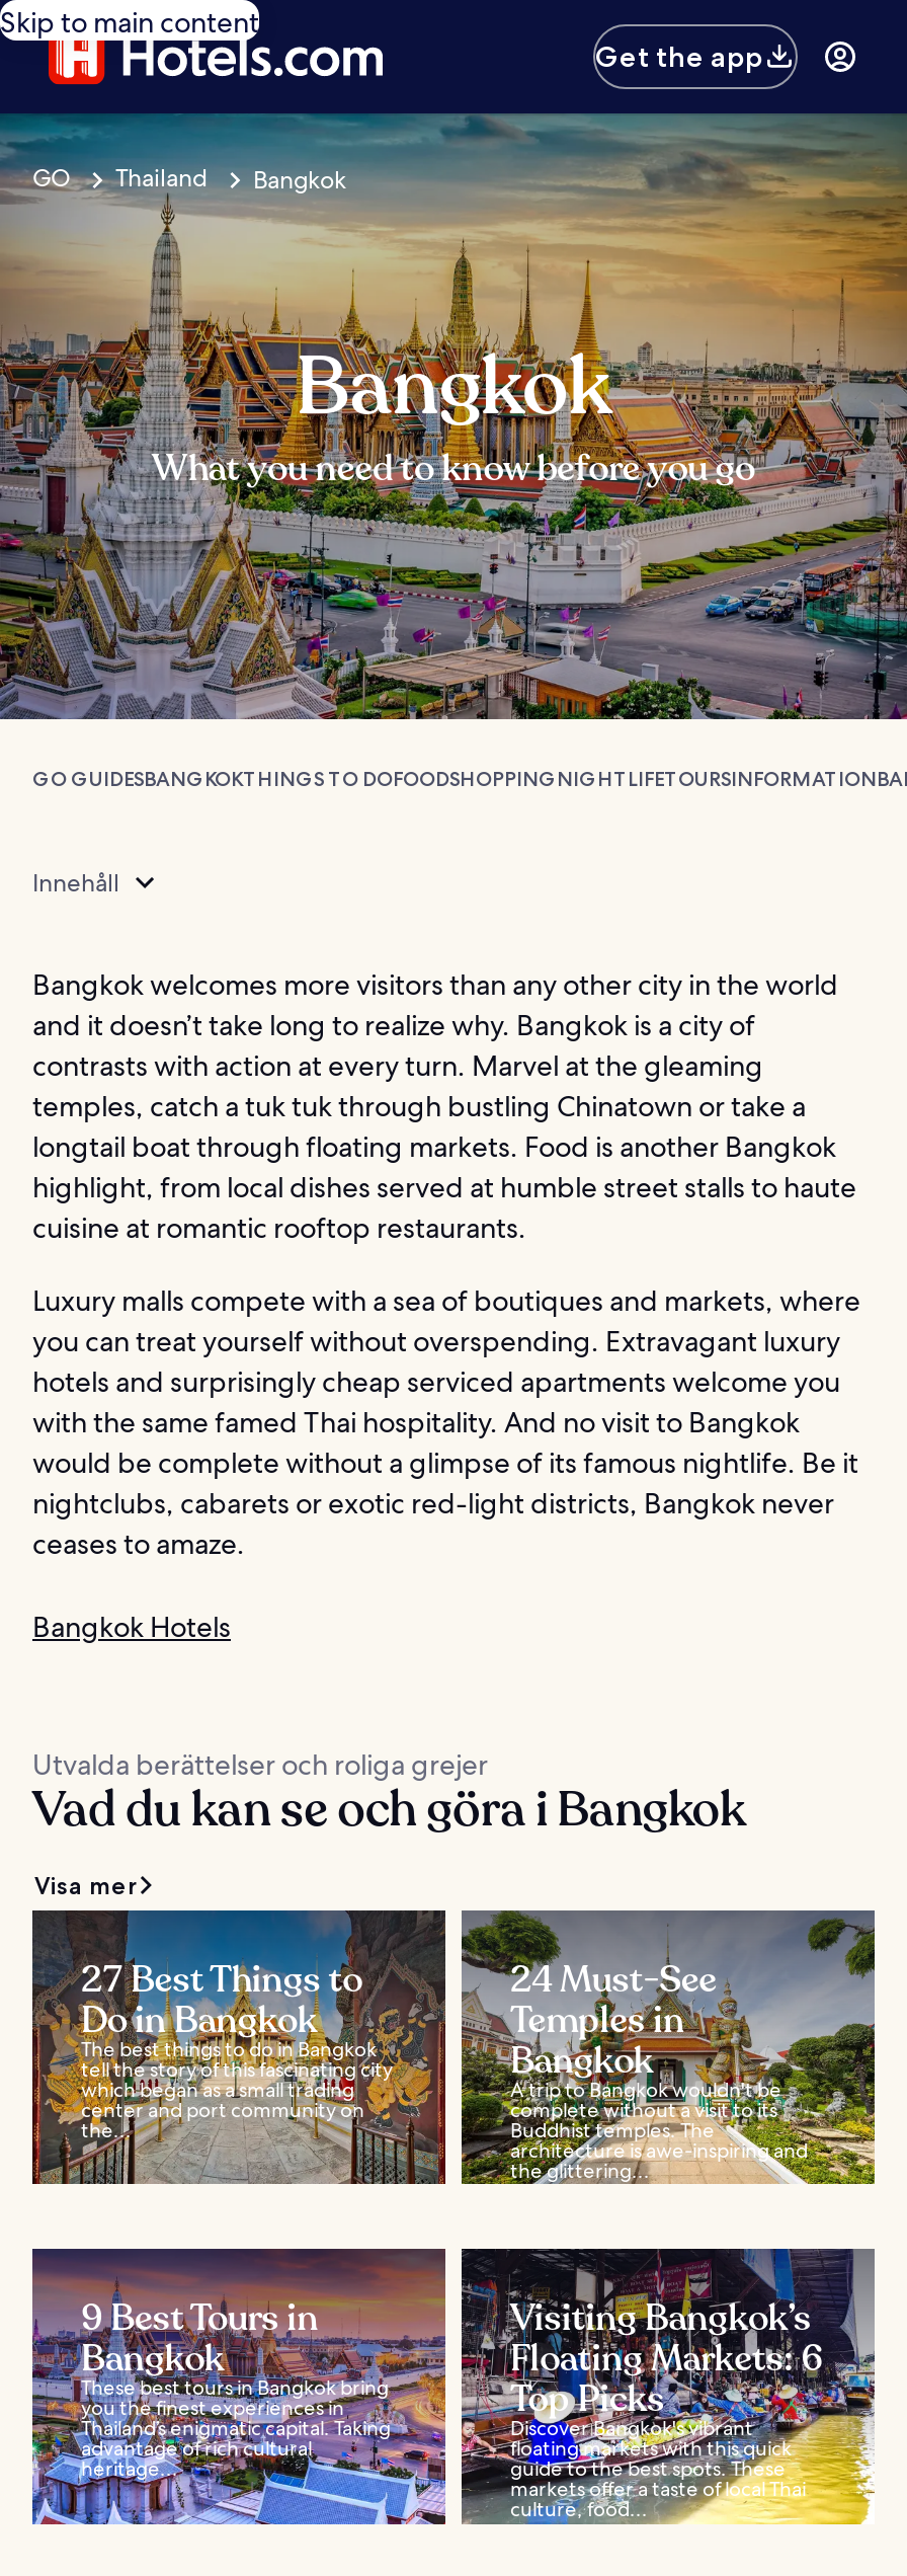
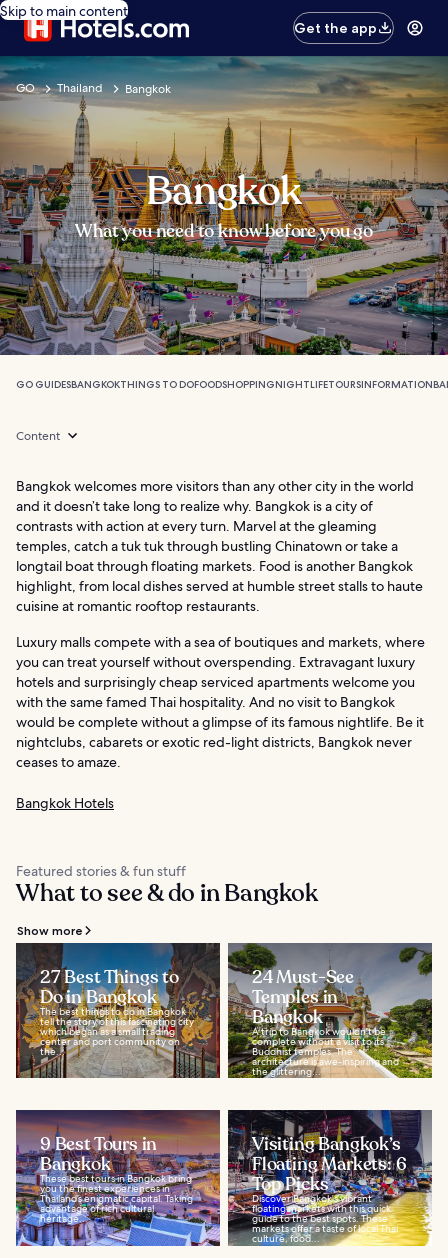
- Innehåll
+ Content

- Utvalda berättelser och roliga grejer
- Vad du kan se och göra i Bangkok
- Visa mer
+ Featured stories & fun stuff
+ What to see & do in Bangkok
+ Show more
